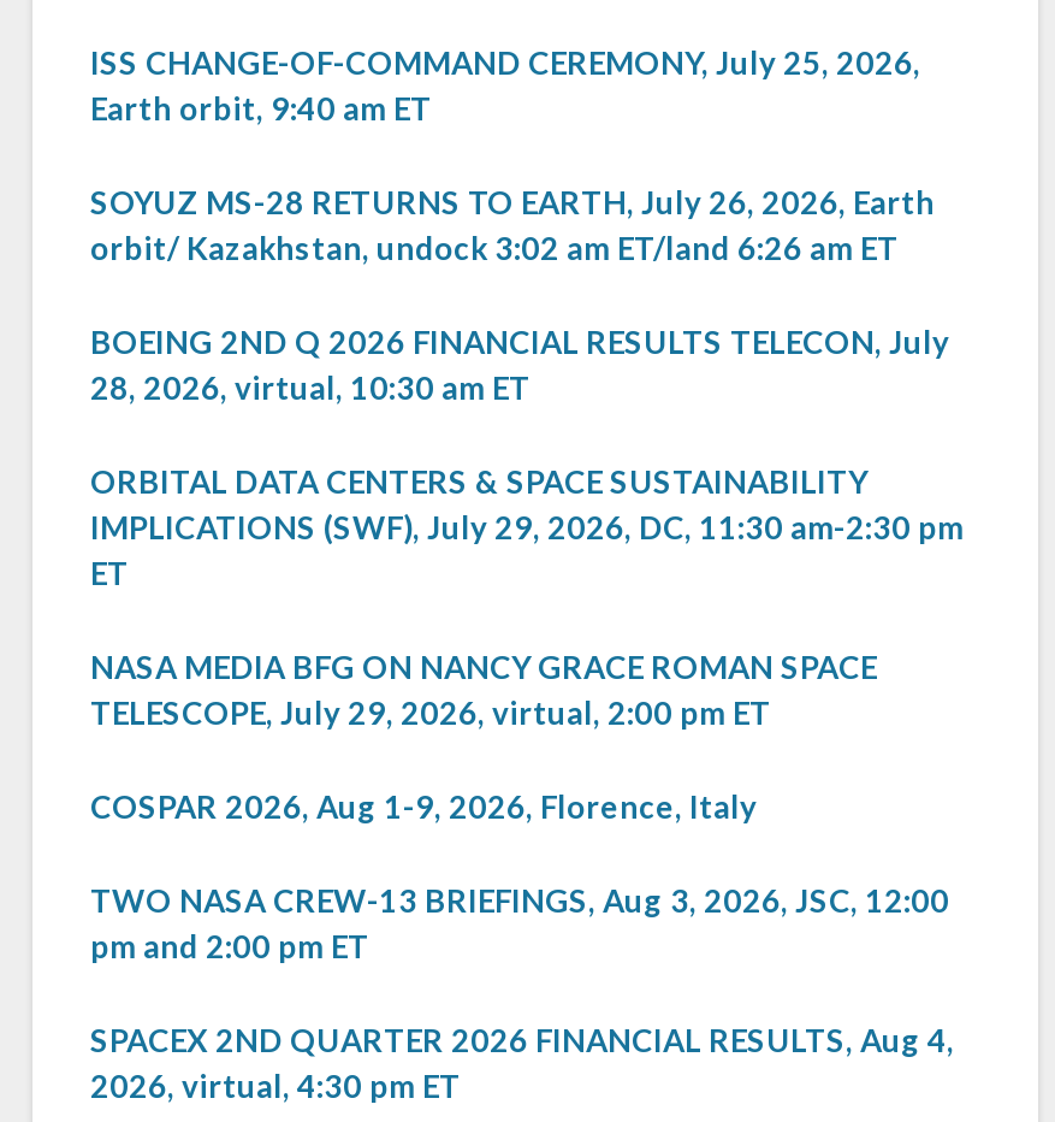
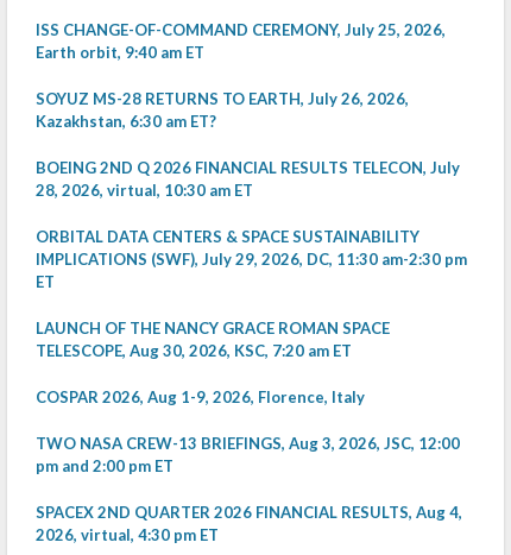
- SOYUZ MS-28 RETURNS TO EARTH, July 26, 2026, Earth
- orbit/ Kazakhstan, undock 3:02 am ET/land 6:26 am ET
+ SOYUZ MS-28 RETURNS TO EARTH, July 26, 2026,
+ Kazakhstan, 6:30 am ET?

- NASA MEDIA BFG ON NANCY GRACE ROMAN SPACE
- TELESCOPE, July 29, 2026, virtual, 2:00 pm ET
+ LAUNCH OF THE NANCY GRACE ROMAN SPACE
+ TELESCOPE, Aug 30, 2026, KSC, 7:20 am ET
